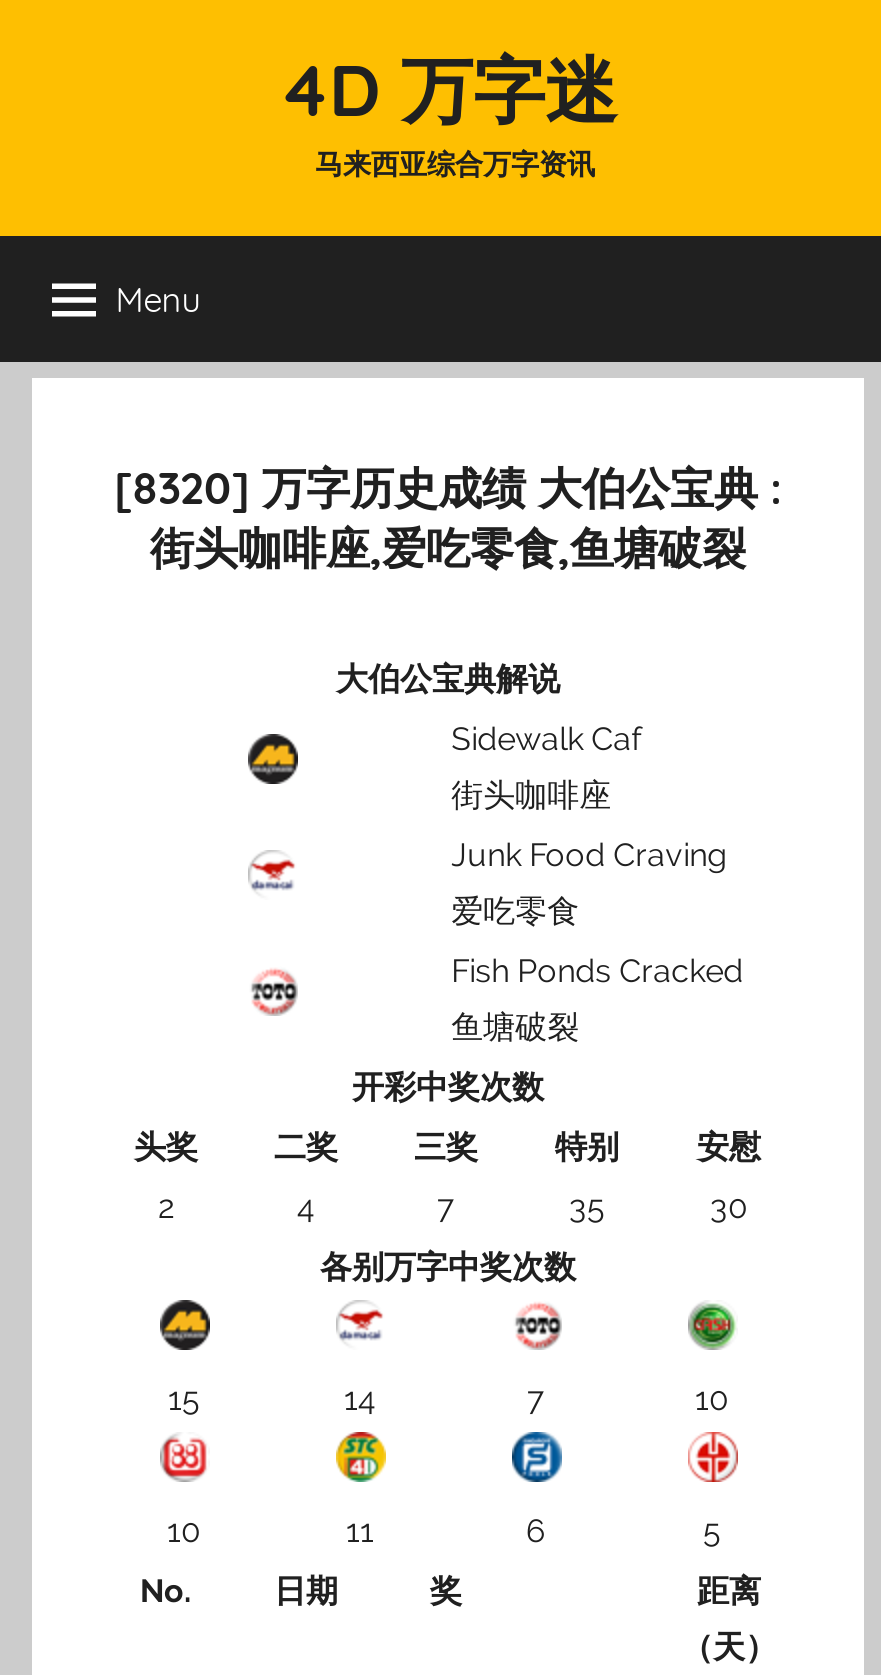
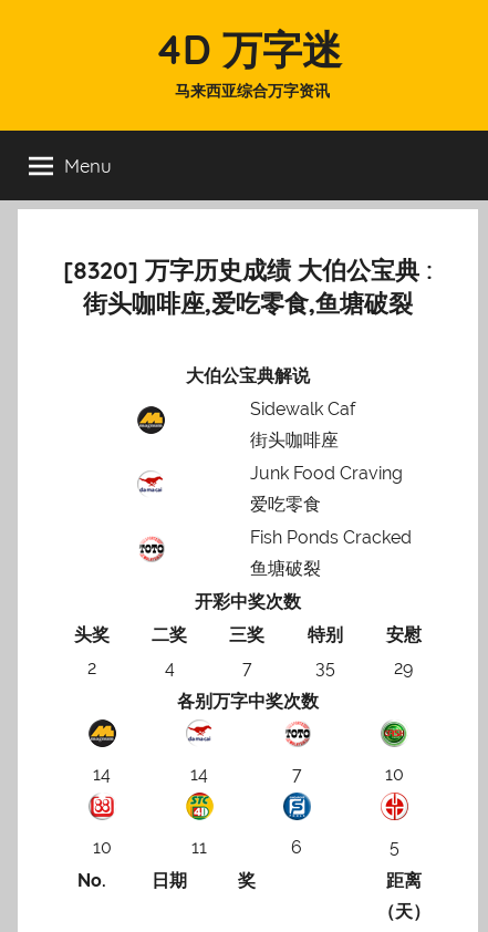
- 30
+ 29

- 15
+ 14
